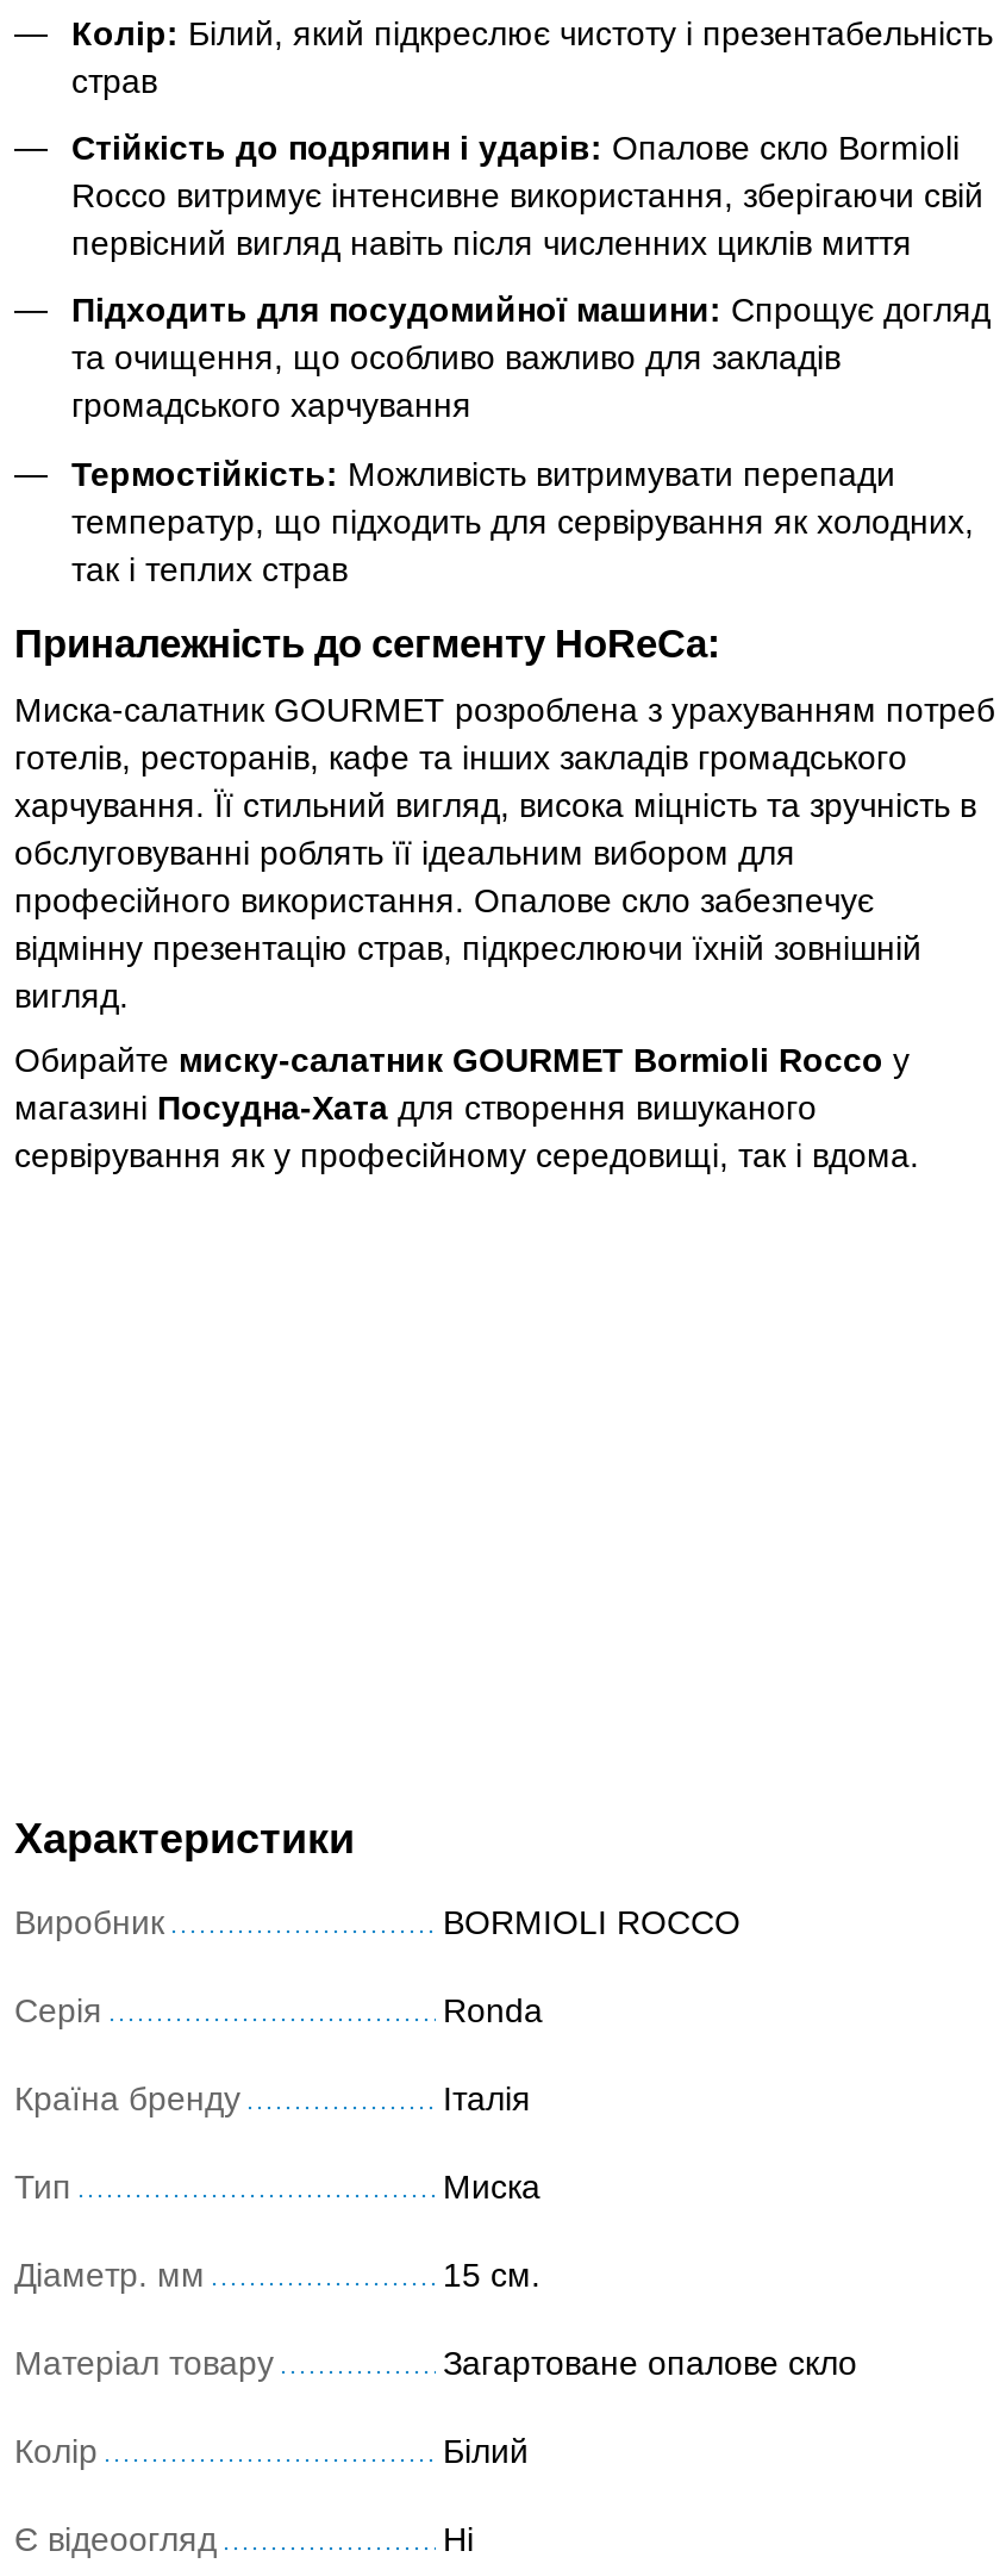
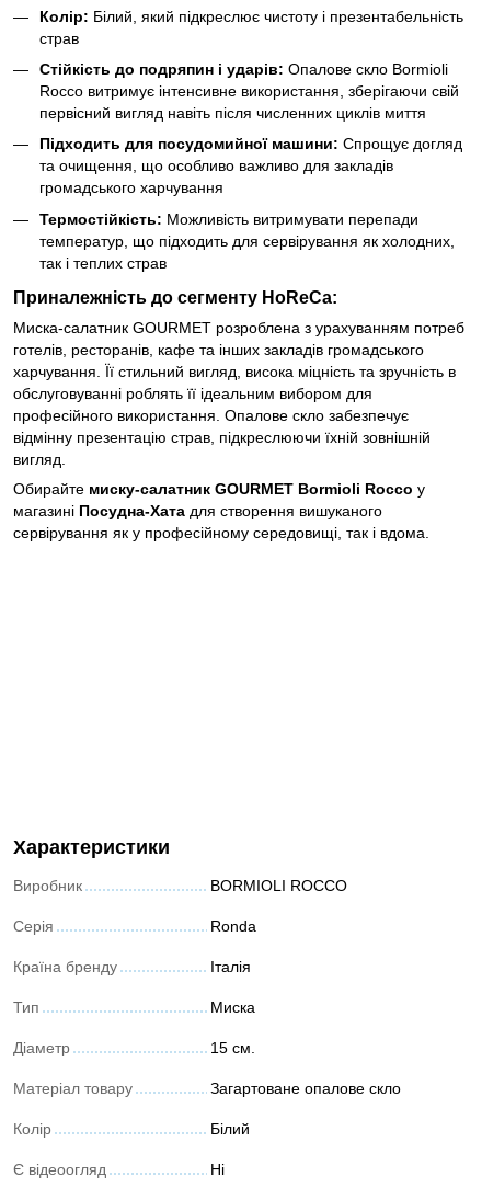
- Діаметр. мм
+ Діаметр
